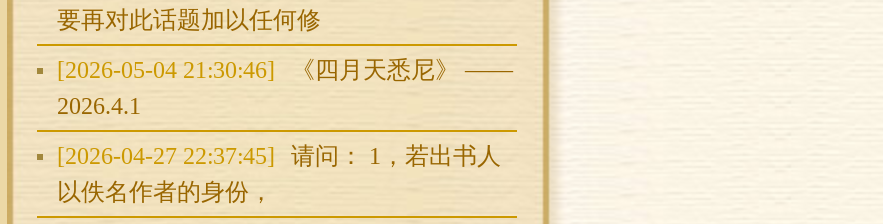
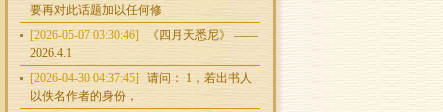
- [2026-05-04 21:30:46] 《四月天悉尼》 ——
+ [2026-05-07 03:30:46] 《四月天悉尼》 ——

- [2026-04-27 22:37:45] 请问： 1，若出书人
+ [2026-04-30 04:37:45] 请问： 1，若出书人
